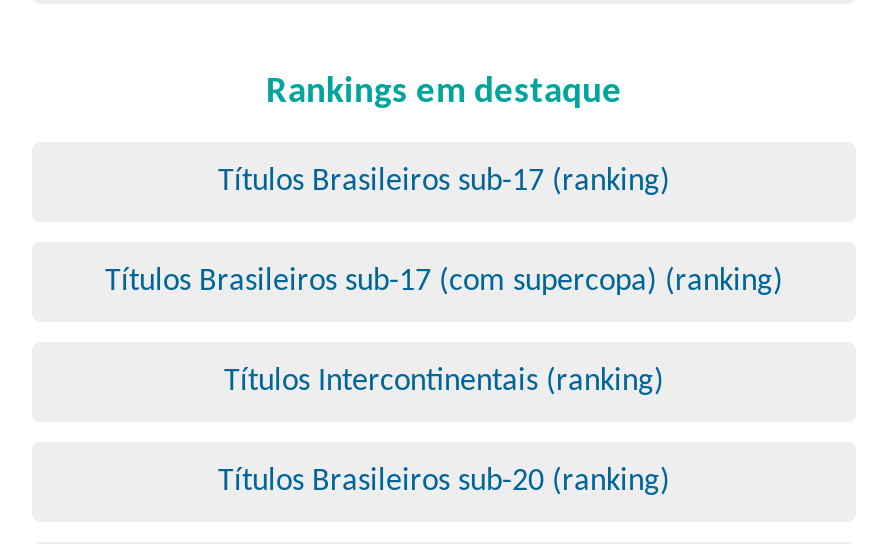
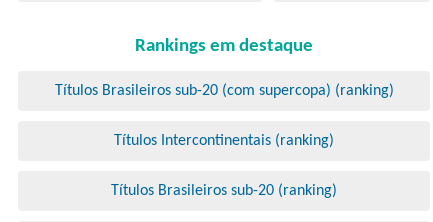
- Títulos Brasileiros sub-17 (ranking)
- Títulos Brasileiros sub-17 (com supercopa) (ranking)
+ Títulos Brasileiros sub-20 (com supercopa) (ranking)
